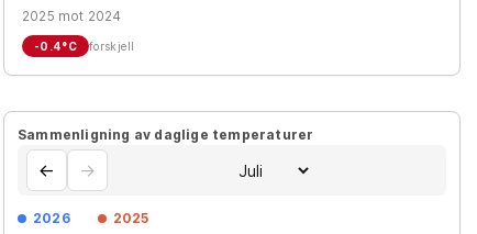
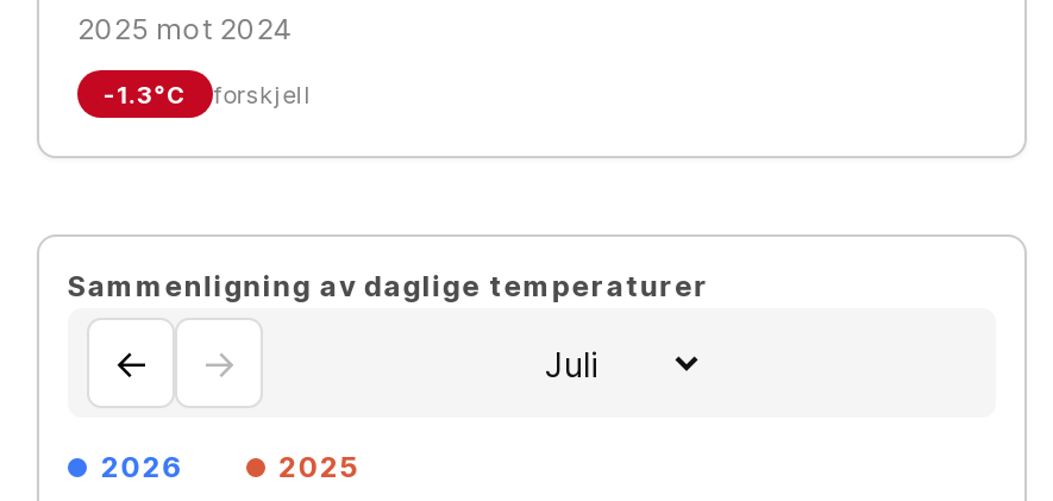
- -0.4°C forskjell
+ -1.3°C forskjell
